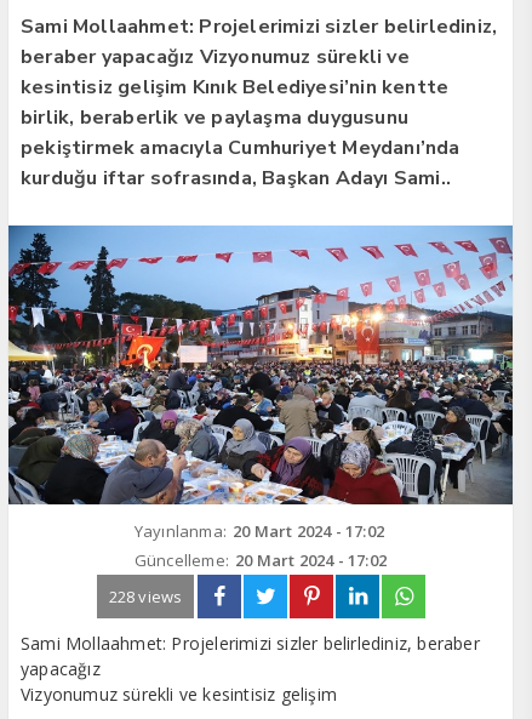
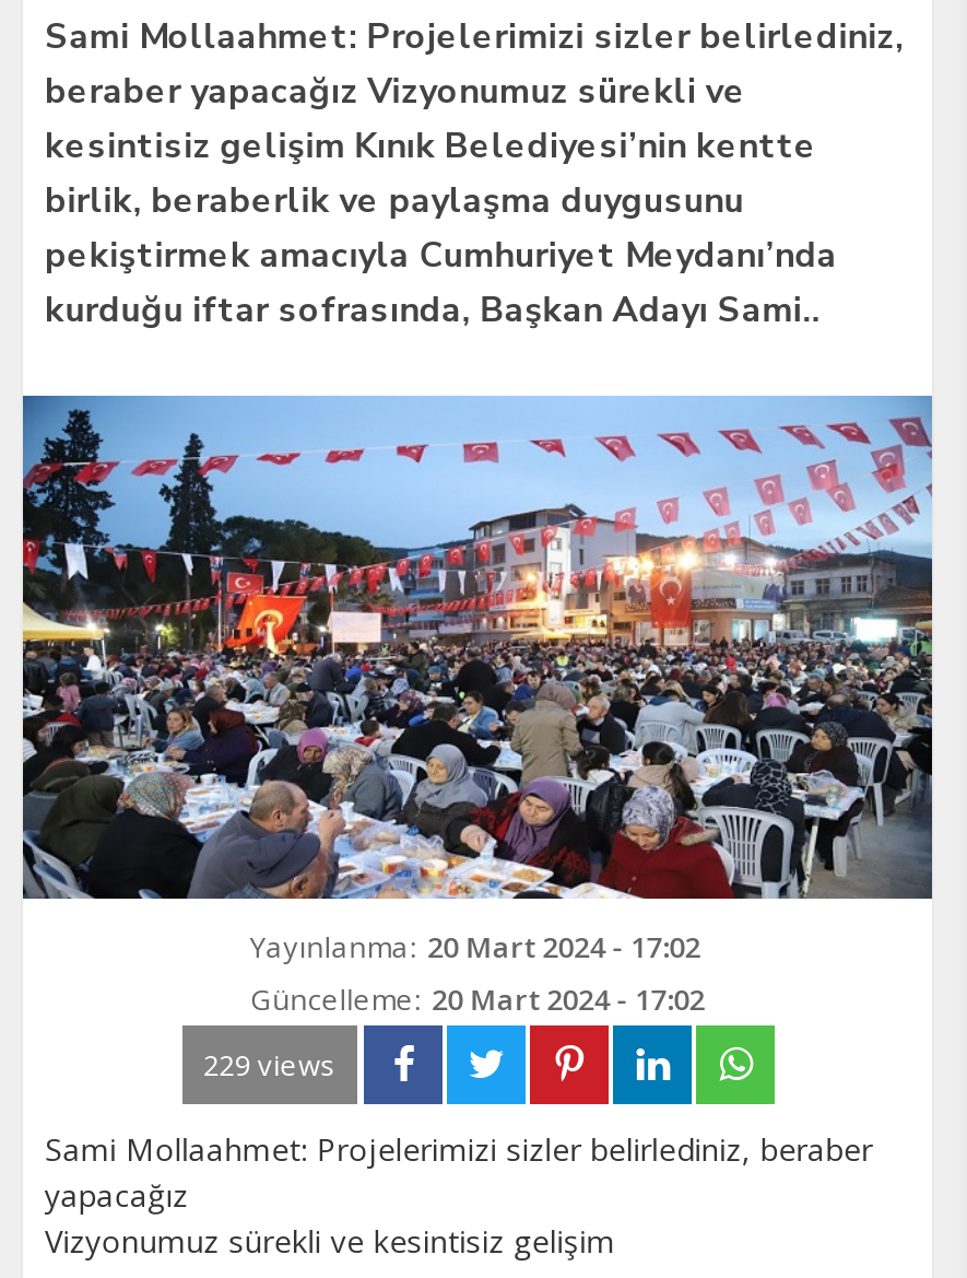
- 228 views
+ 229 views
